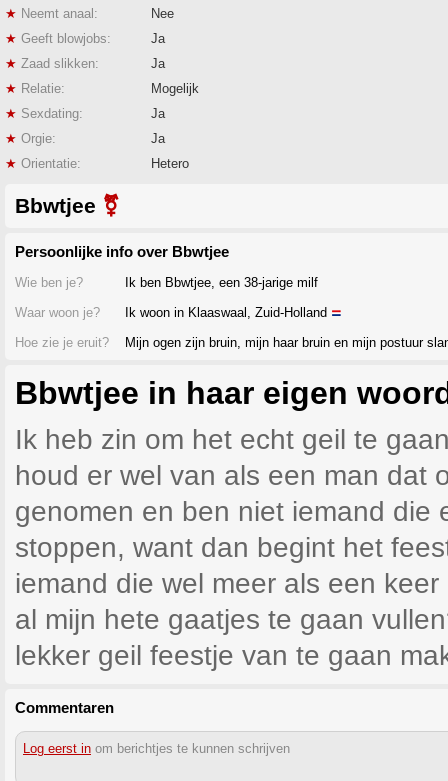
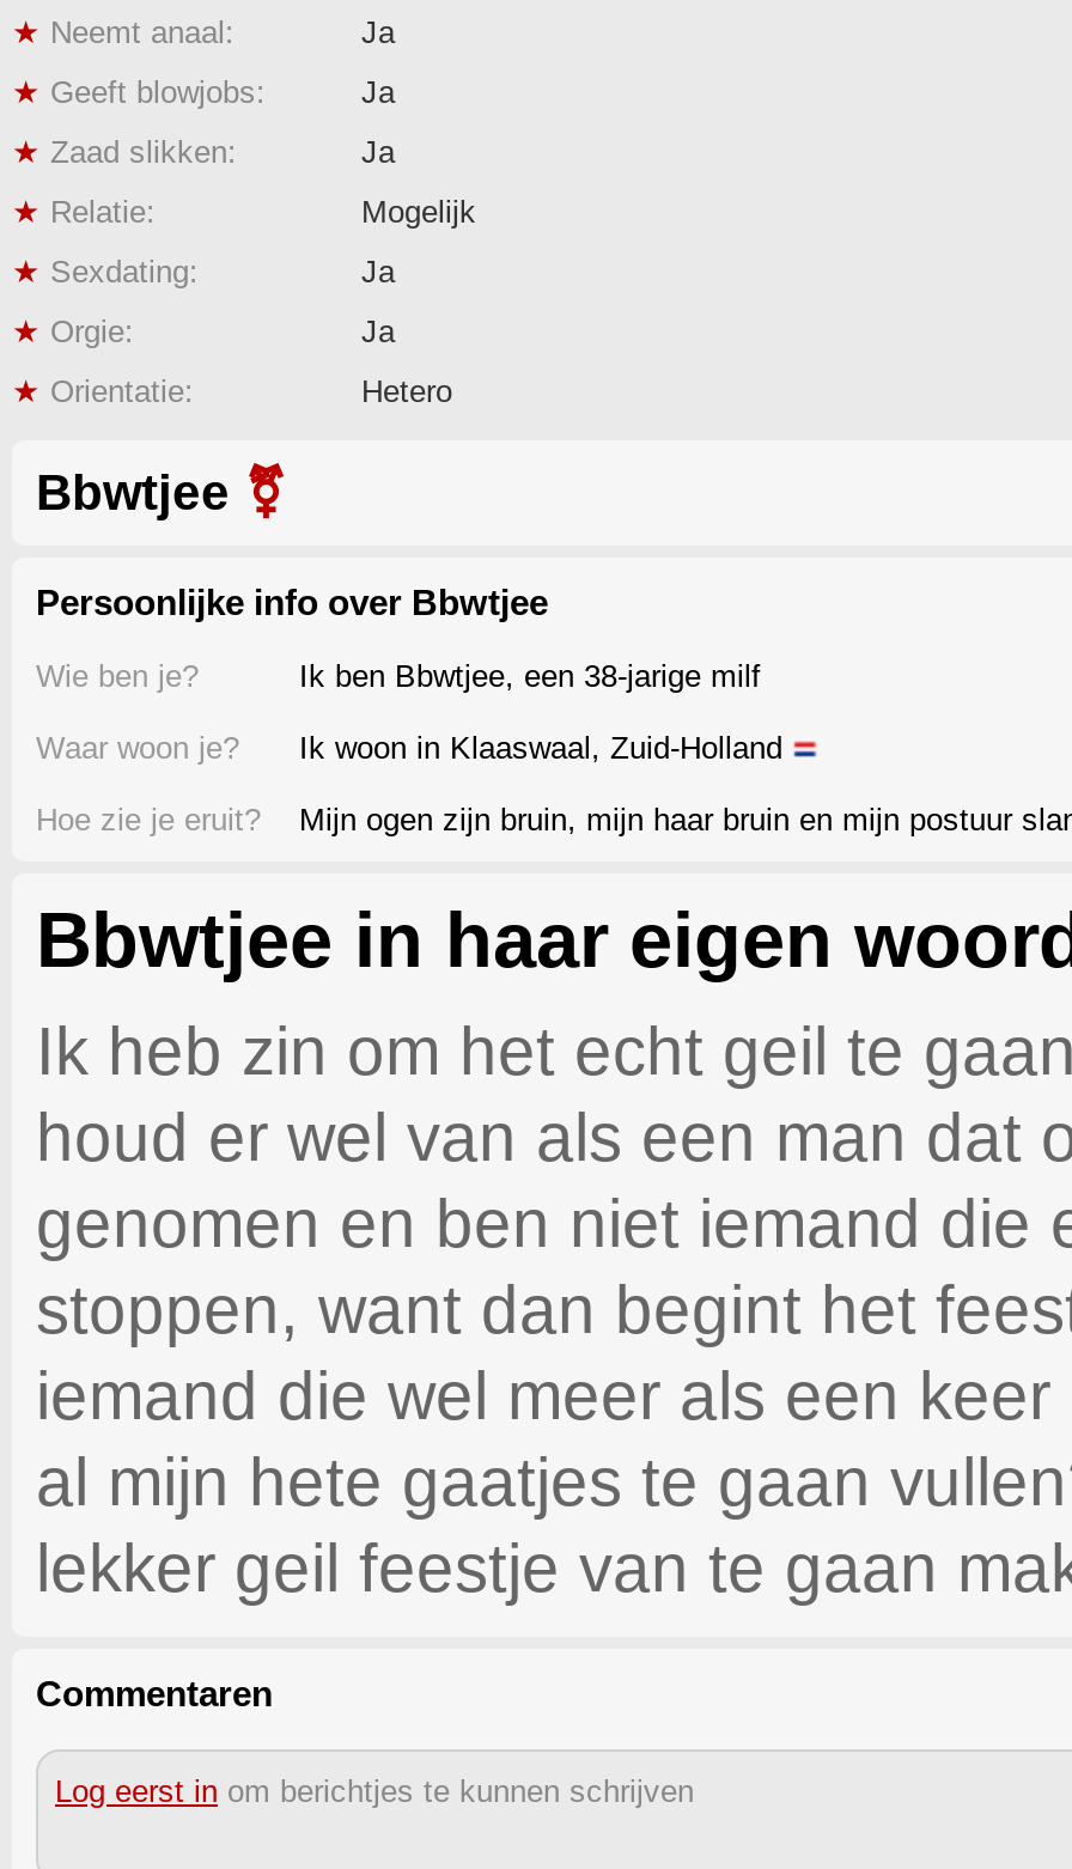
- Nee
+ Ja
